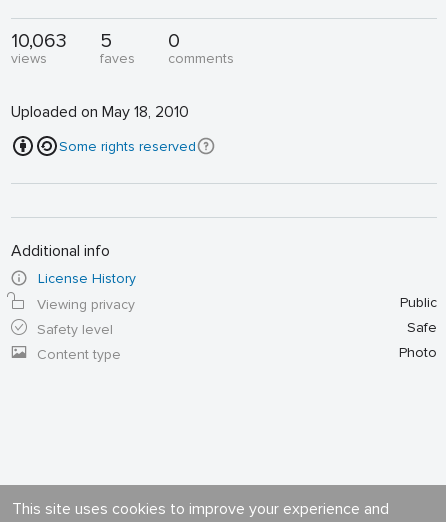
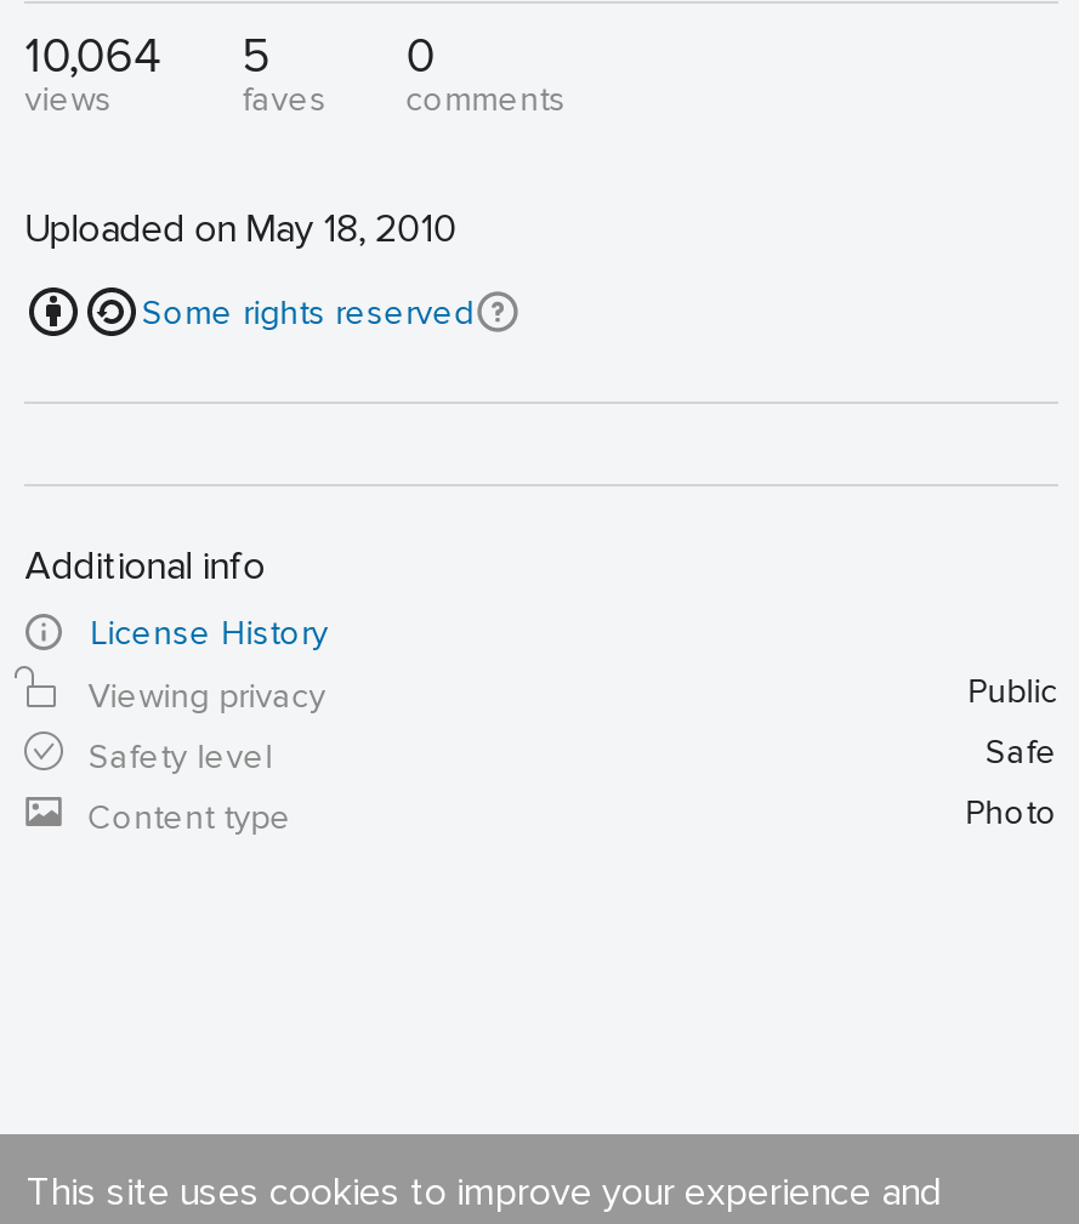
- 10,063 5
+ 10,064 5
